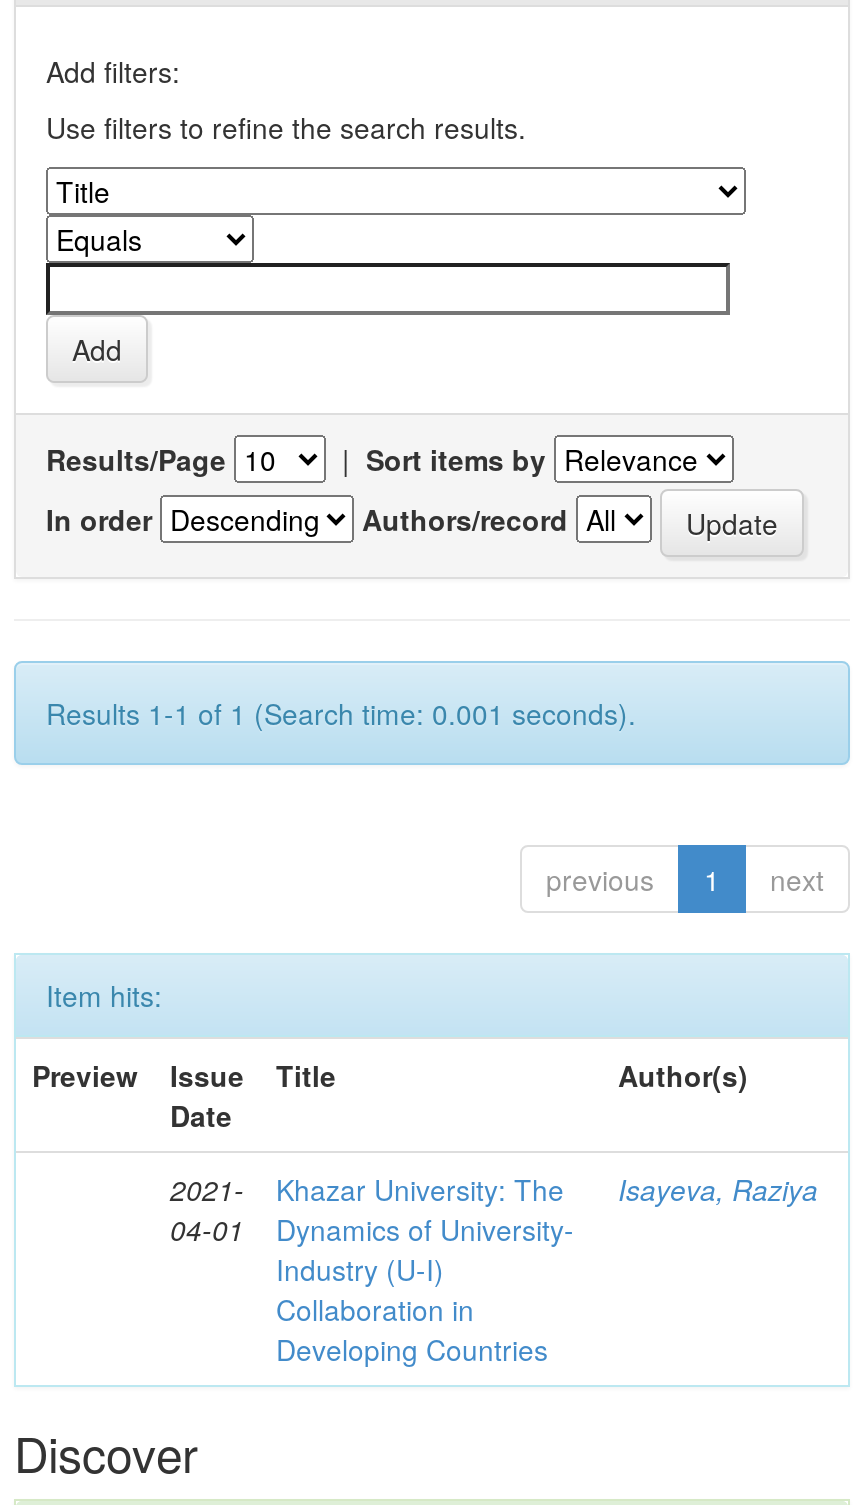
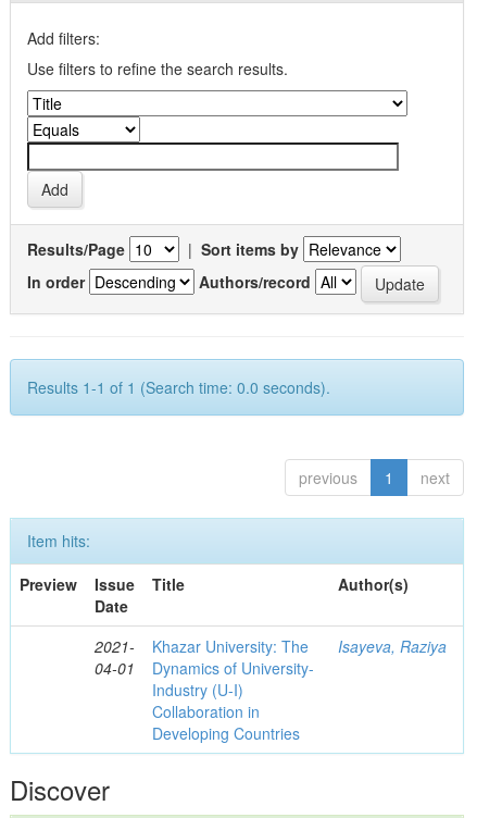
- Results 1-1 of 1 (Search time: 0.001 seconds).
+ Results 1-1 of 1 (Search time: 0.0 seconds).
